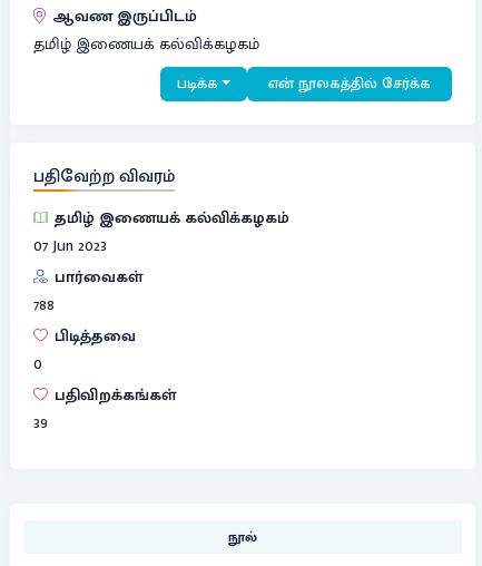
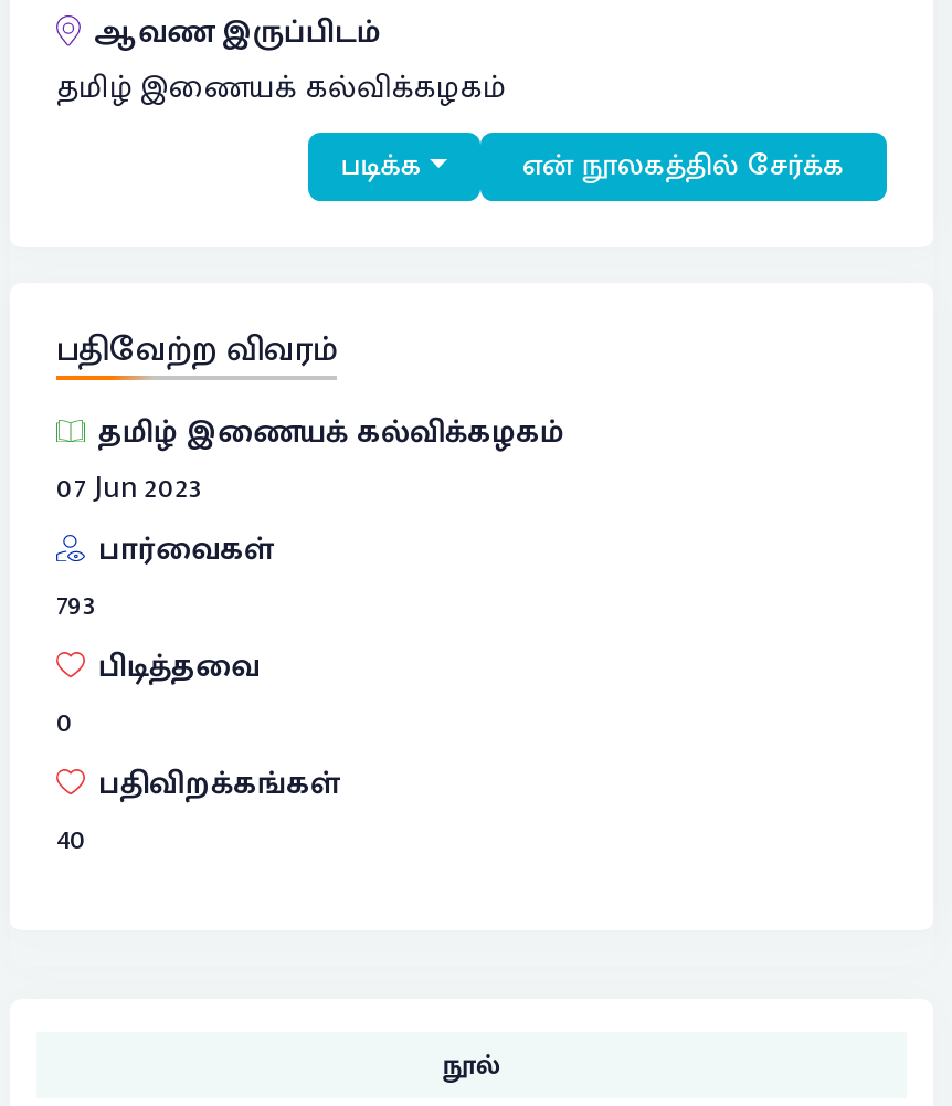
- 788
+ 793

- 39
+ 40
